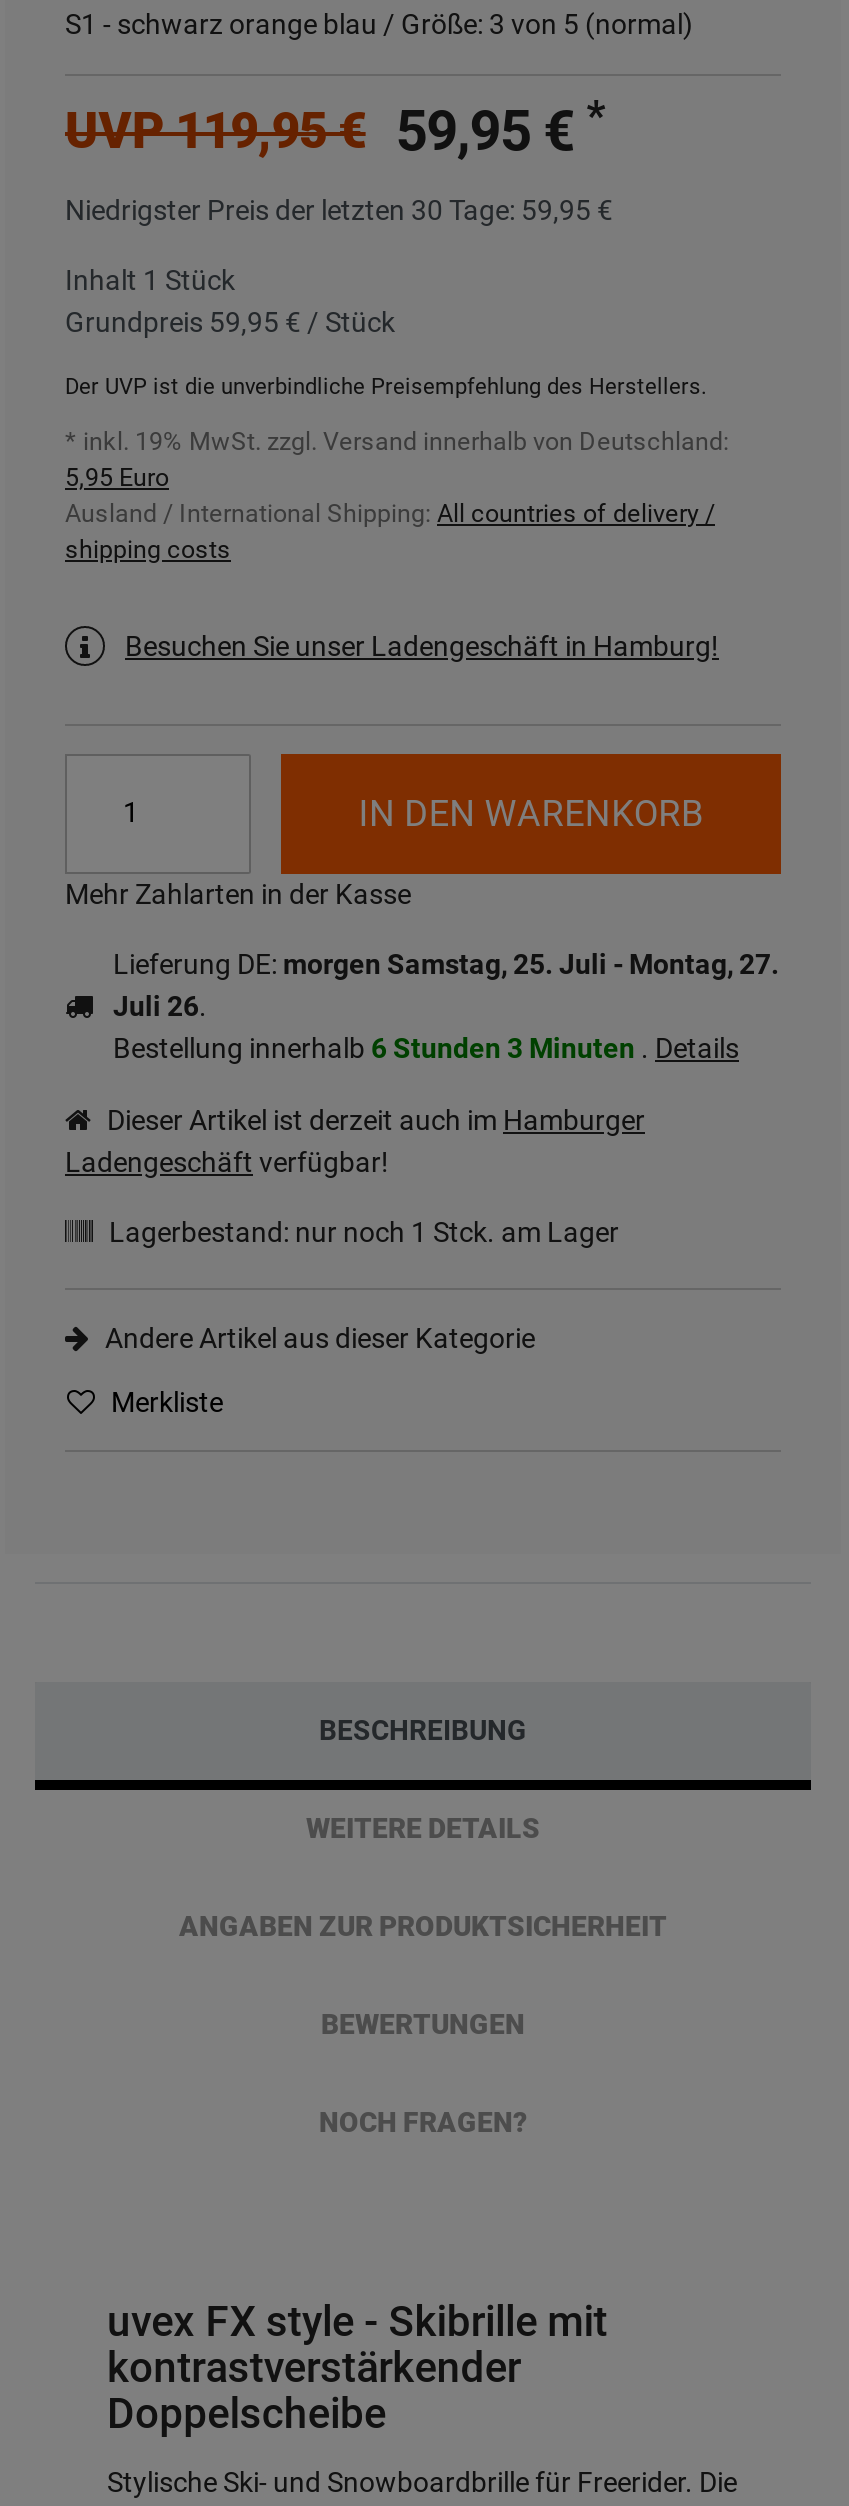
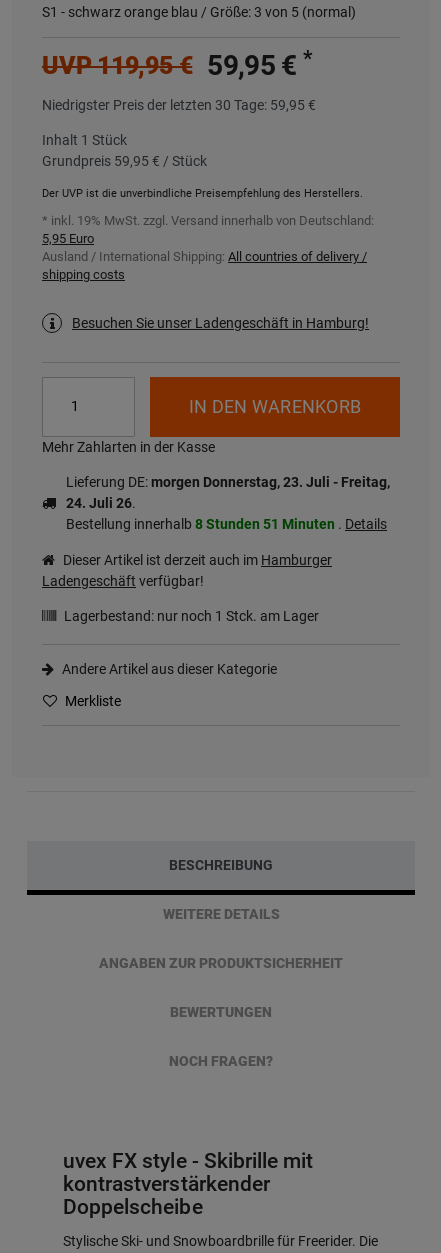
- Lieferung DE: morgen Samstag, 25. Juli - Montag, 27.
- Juli 26.
- Bestellung innerhalb 6 Stunden 3 Minuten . Details
+ Lieferung DE: morgen Donnerstag, 23. Juli - Freitag,
+ 24. Juli 26.
+ Bestellung innerhalb 8 Stunden 51 Minuten . Details
